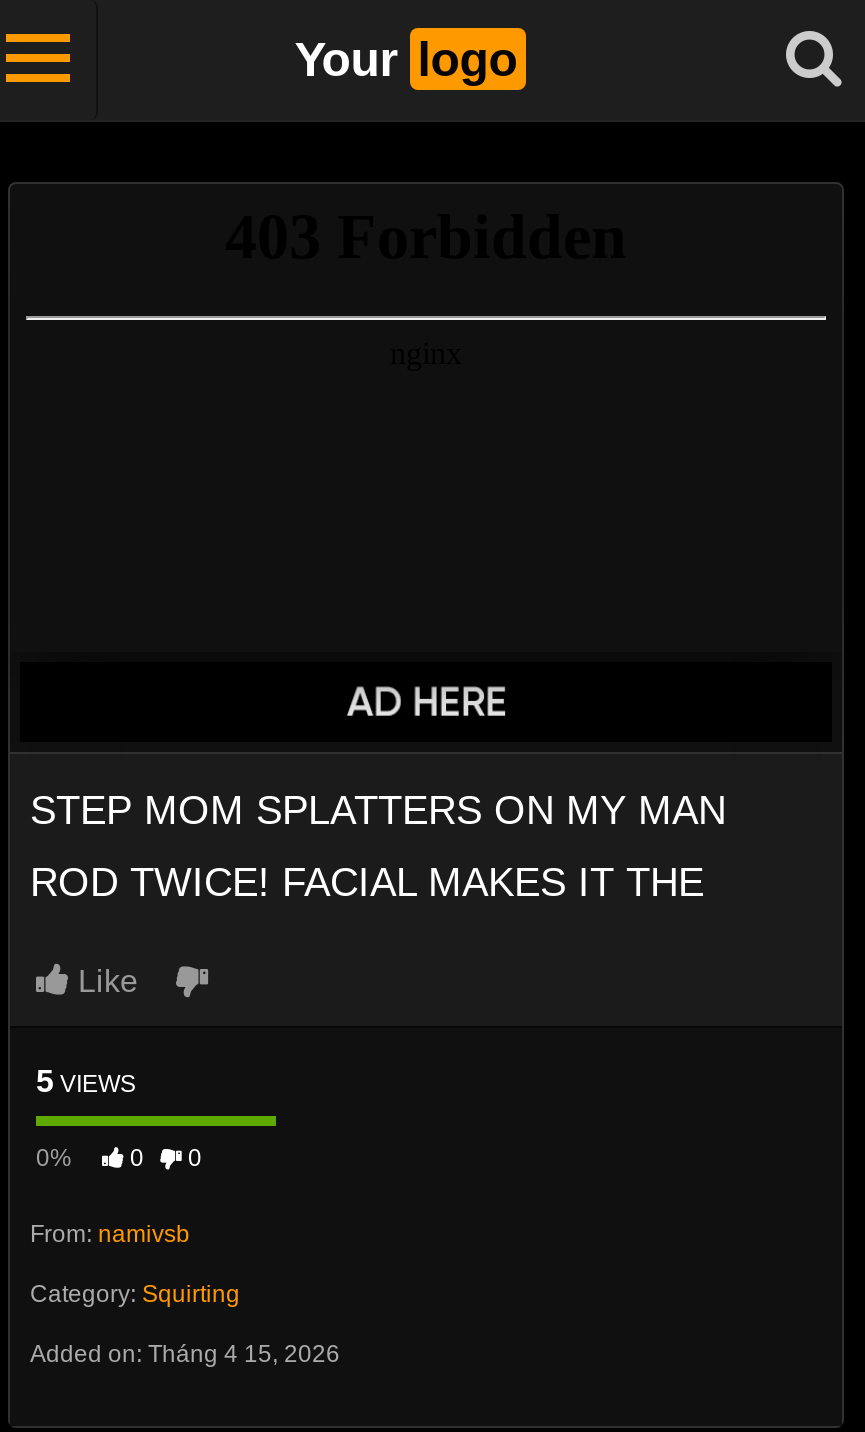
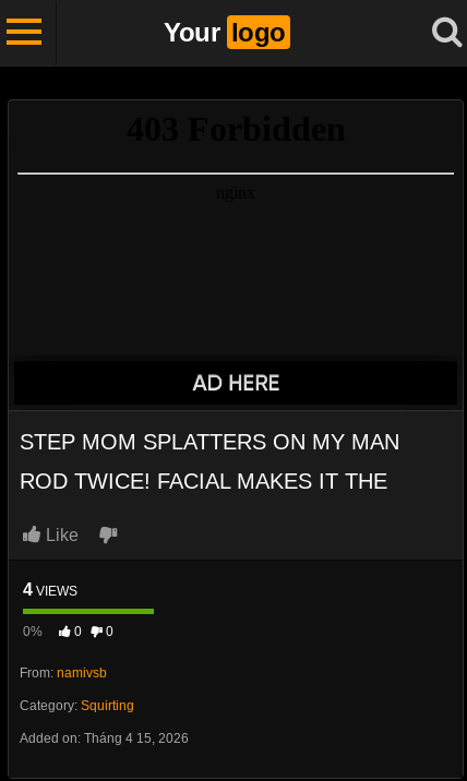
- 5 VIEWS
+ 4 VIEWS
